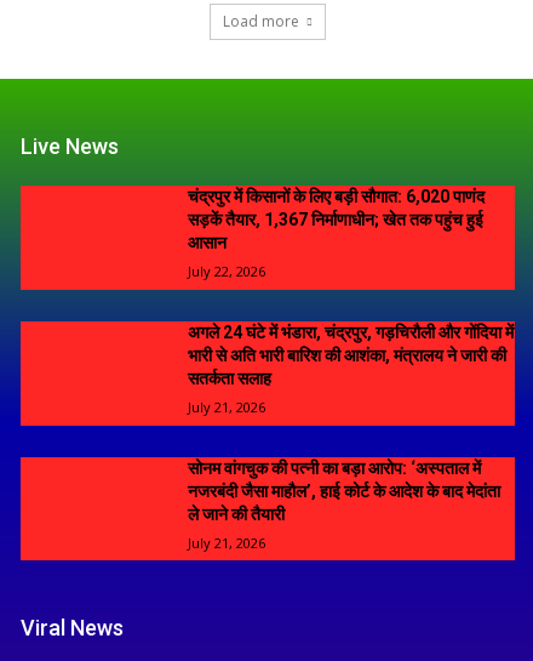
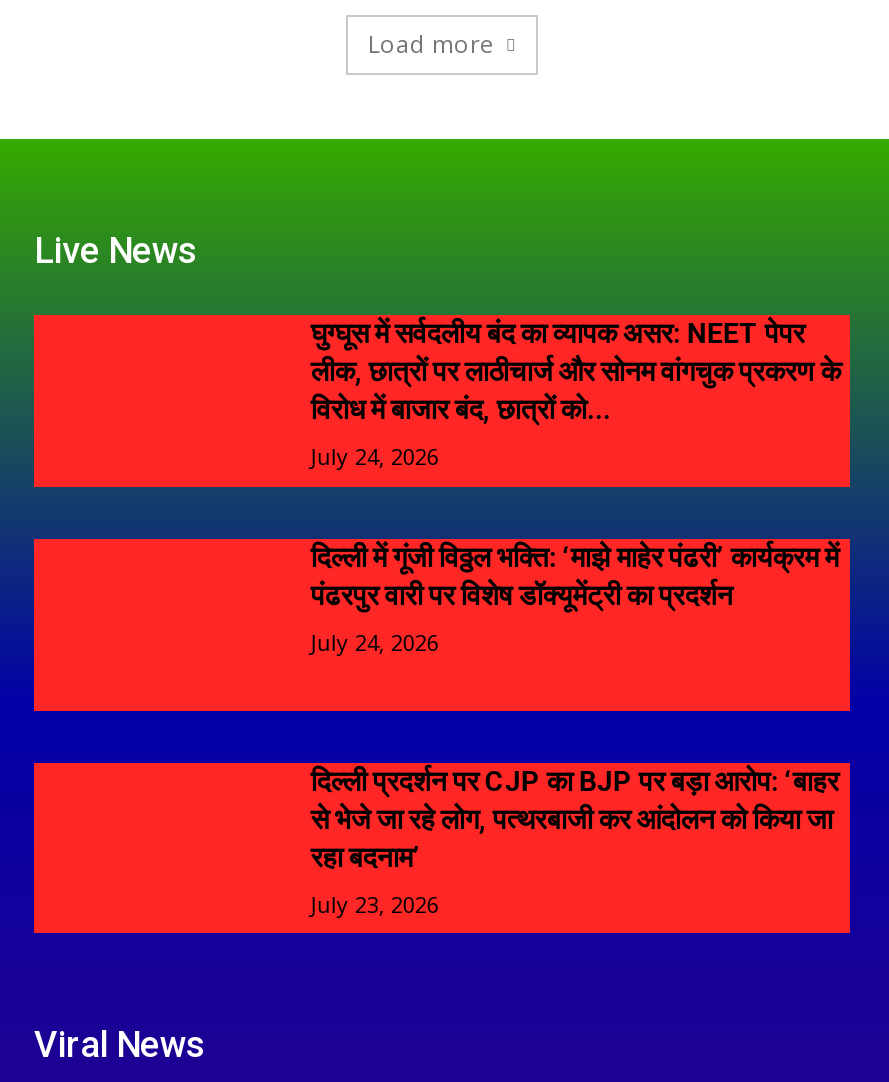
- चंद्रपुर में किसानों के लिए बड़ी सौगात: 6,020 पाणंद
- सड़कें तैयार, 1,367 निर्माणाधीन; खेत तक पहुंच हुई
- आसान
+ घुग्घूस में सर्वदलीय बंद का व्यापक असर: NEET पेपर
+ लीक, छात्रों पर लाठीचार्ज और सोनम वांगचुक प्रकरण के
+ विरोध में बाजार बंद, छात्रों को...

- July 22, 2026
+ July 24, 2026

- अगले 24 घंटे में भंडारा, चंद्रपुर, गड़चिरौली और गोंदिया में
- भारी से अति भारी बारिश की आशंका, मंत्रालय ने जारी की
- सतर्कता सलाह
+ दिल्ली में गूंजी विठ्ठल भक्ति: ‘माझे माहेर पंढरी’ कार्यक्रम में
+ पंढरपुर वारी पर विशेष डॉक्यूमेंट्री का प्रदर्शन

- July 21, 2026
+ July 24, 2026

- सोनम वांगचुक की पत्नी का बड़ा आरोप: ‘अस्पताल में
- नजरबंदी जैसा माहौल’, हाई कोर्ट के आदेश के बाद मेदांता
- ले जाने की तैयारी
+ दिल्ली प्रदर्शन पर CJP का BJP पर बड़ा आरोप: ‘बाहर
+ से भेजे जा रहे लोग, पत्थरबाजी कर आंदोलन को किया जा
+ रहा बदनाम’

- July 21, 2026
+ July 23, 2026
